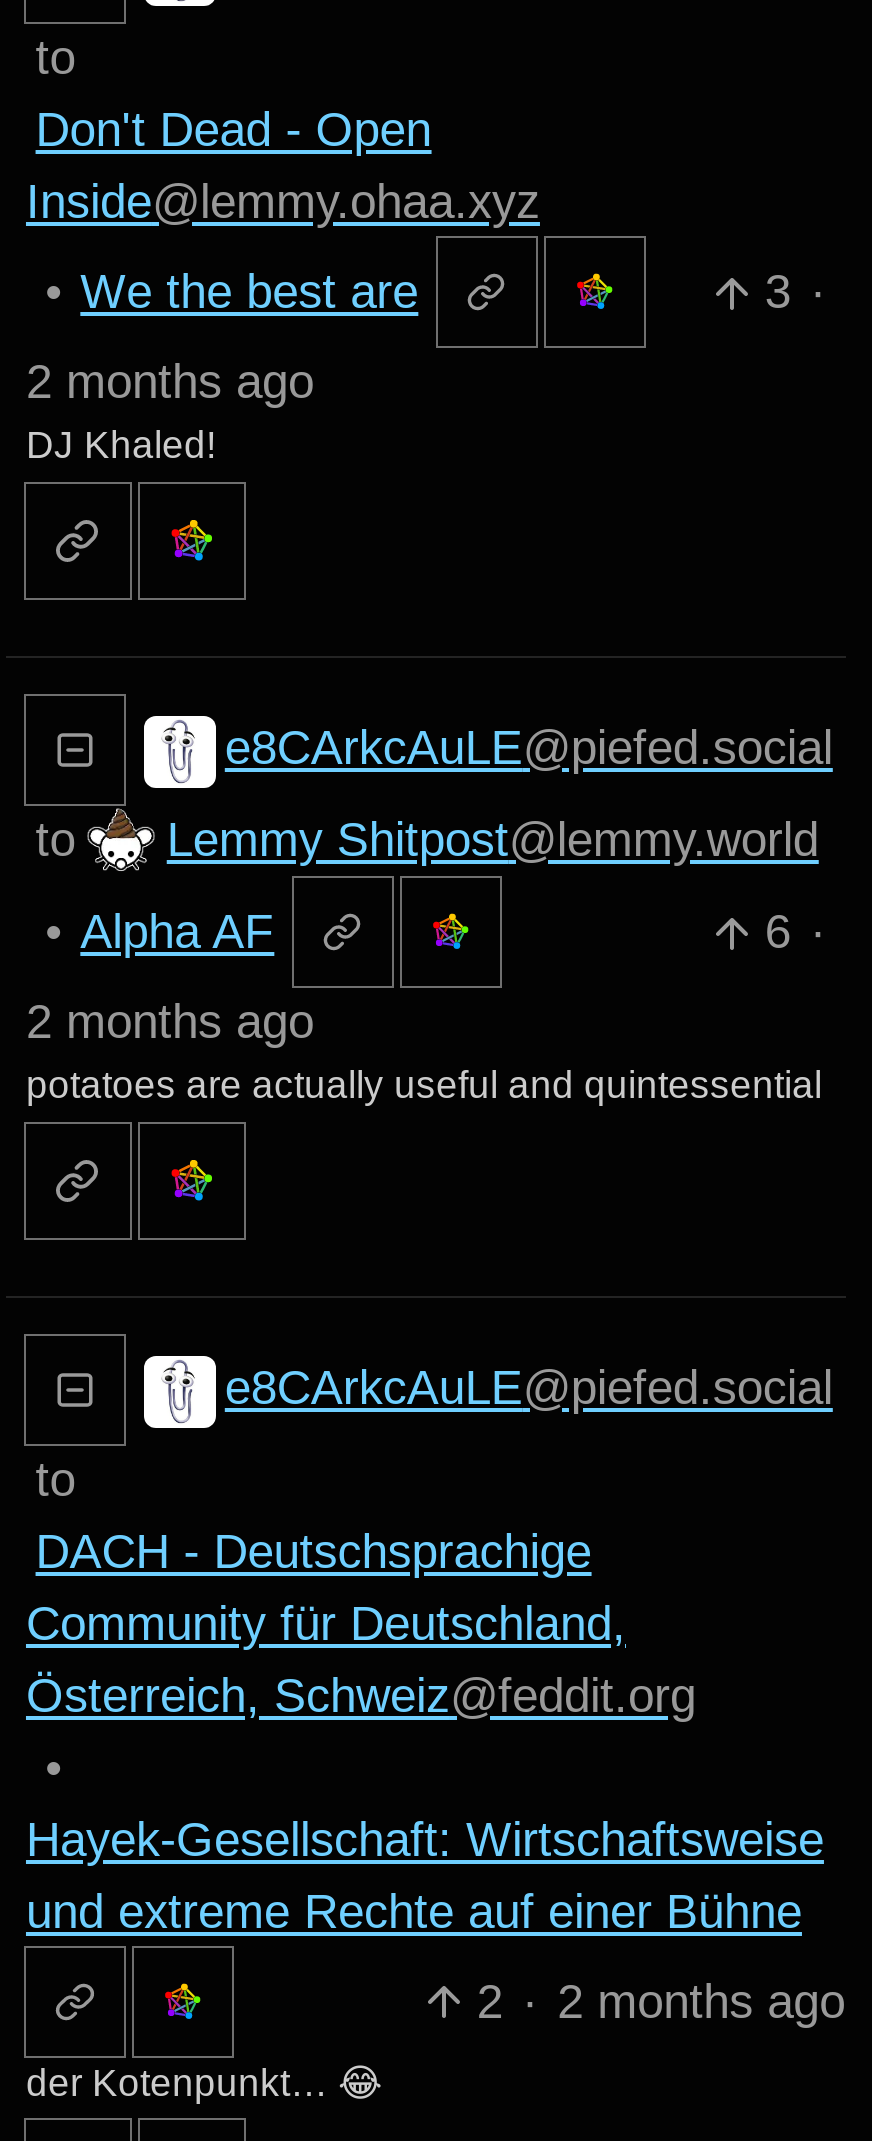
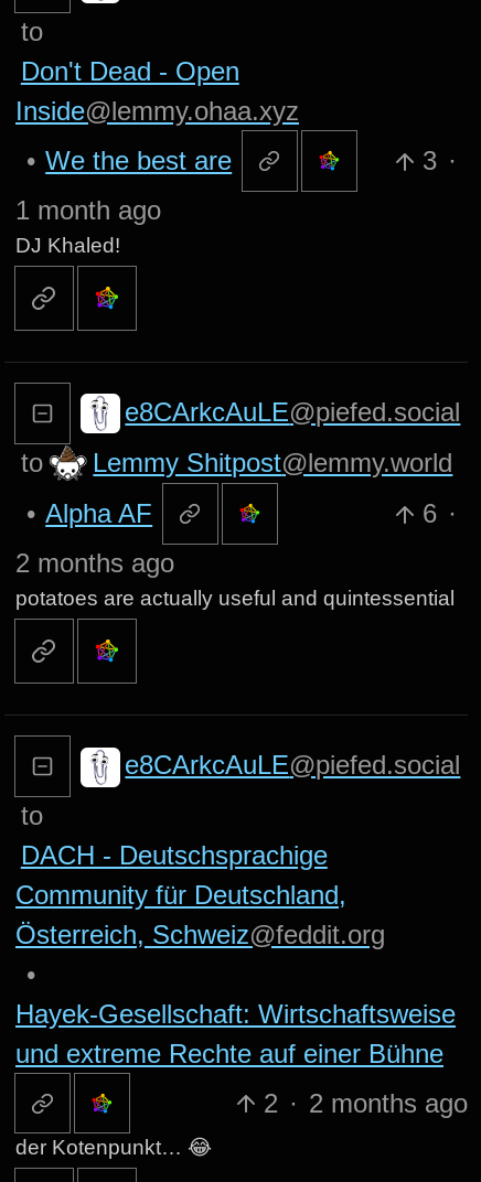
- 2 months ago
+ 1 month ago
